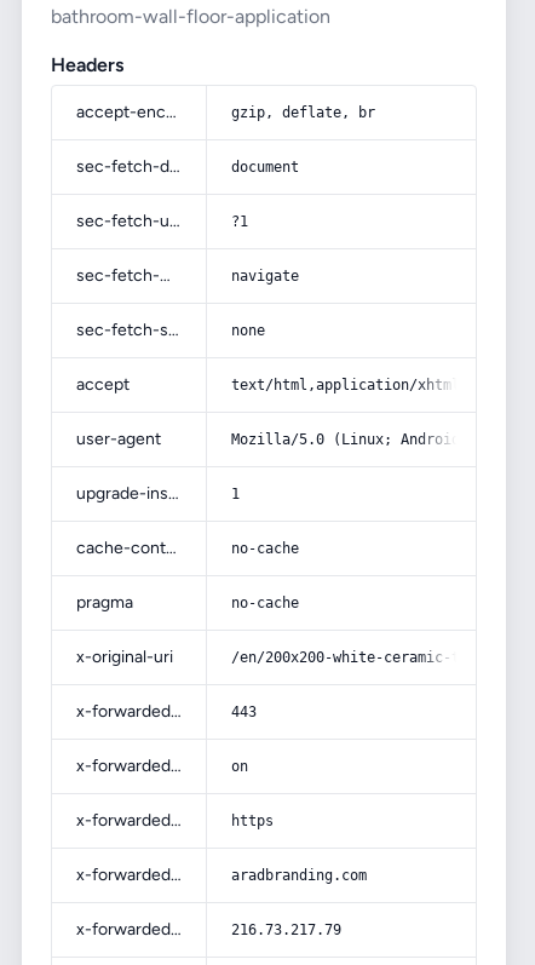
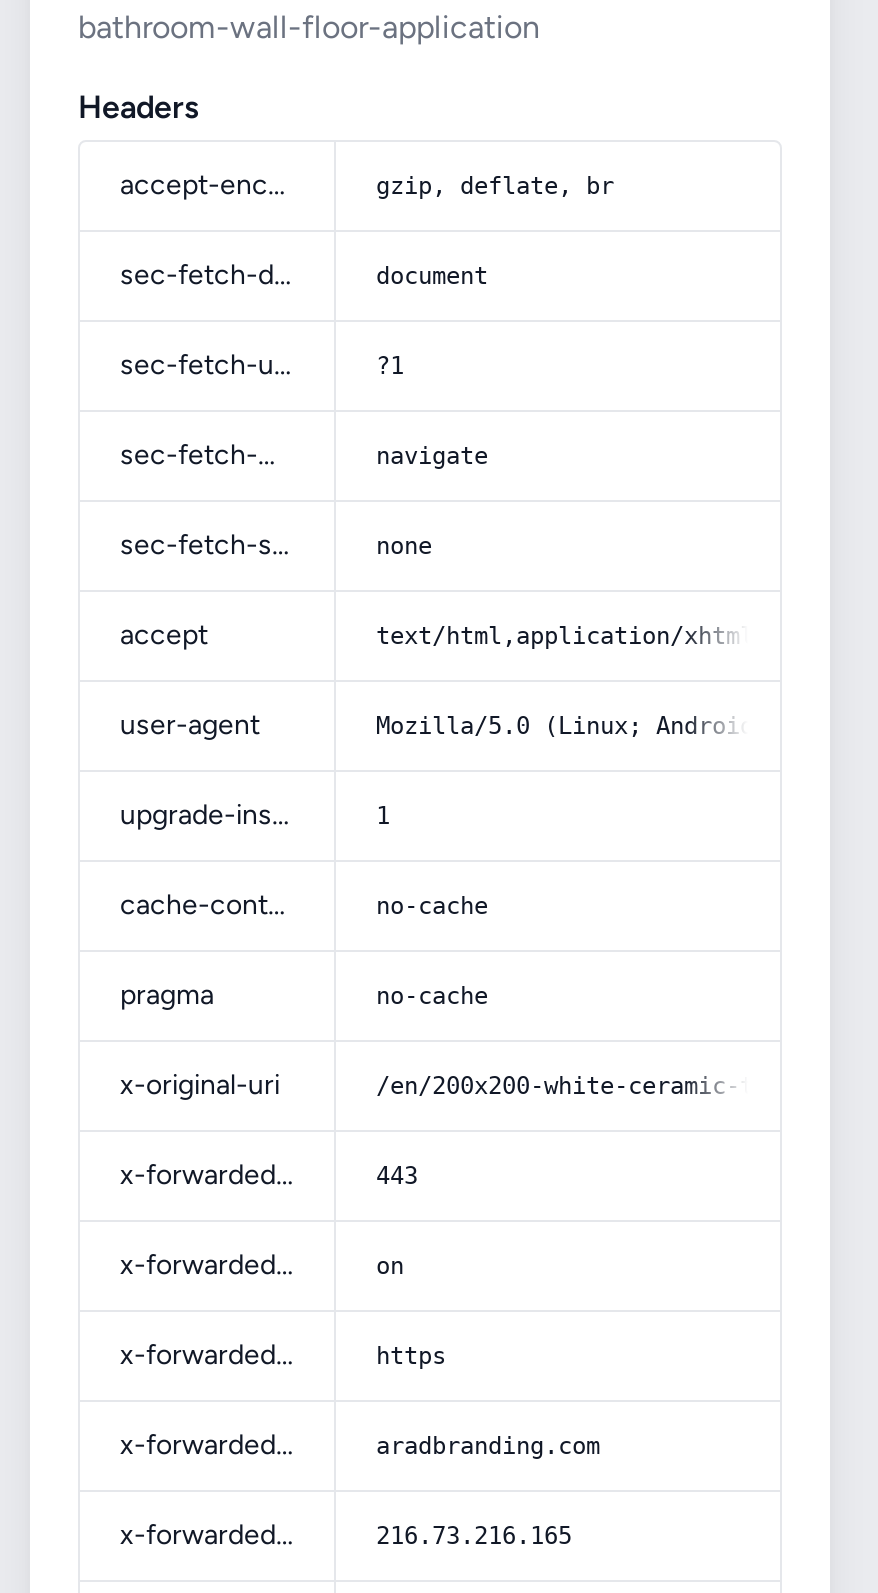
- 216.73.217.79
+ 216.73.216.165
